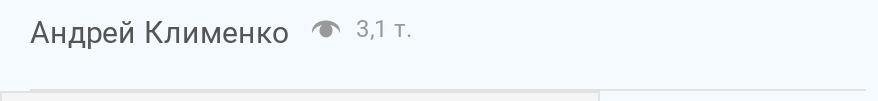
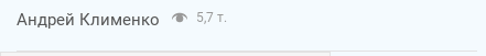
- 3,1 т.
+ 5,7 т.
